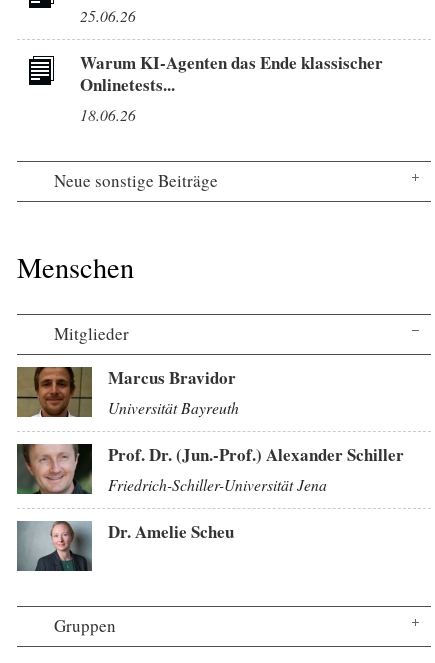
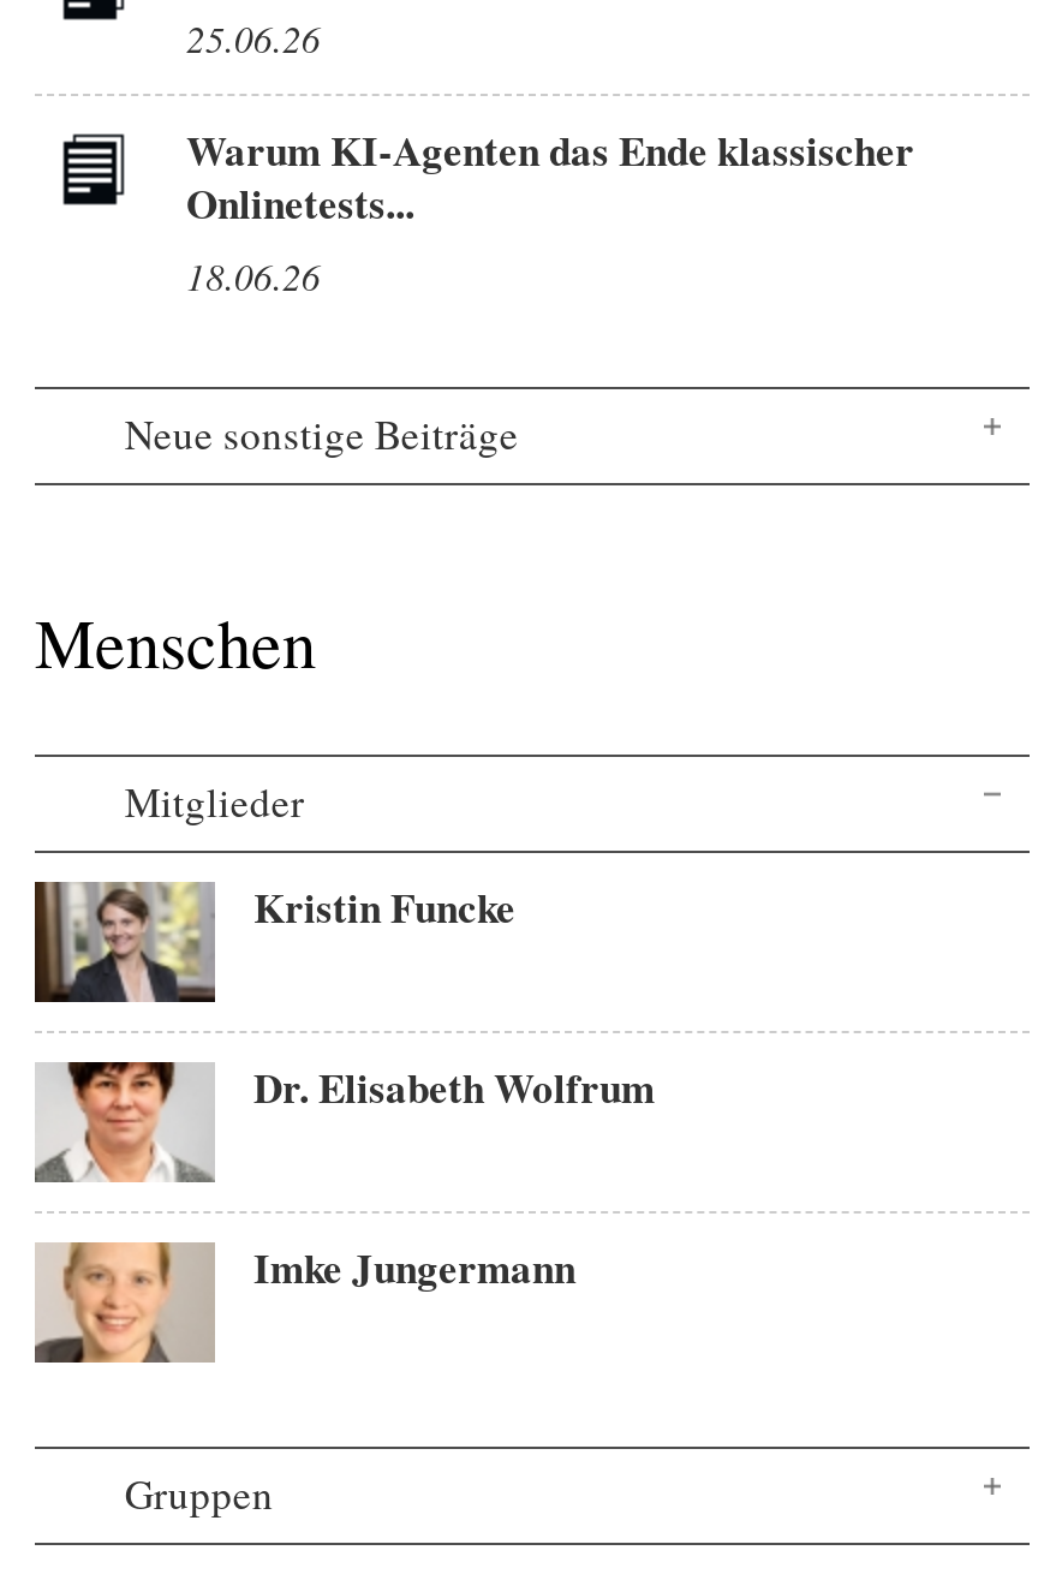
- [image]
- Marcus Bravidor
- Universität Bayreuth
+ [image]
+ Kristin Funcke

- [image]
- Prof. Dr. (Jun.-Prof.) Alexander Schiller
- Friedrich-Schiller-Universität Jena
+ [image]
+ Dr. Elisabeth Wolfrum

- [image]
- Dr. Amelie Scheu
+ [image]
+ Imke Jungermann
